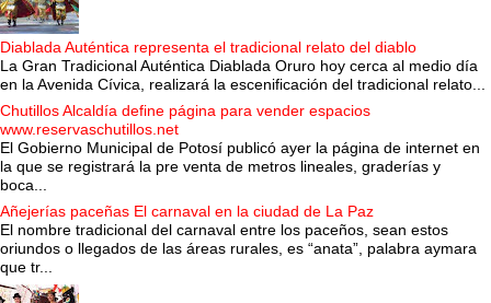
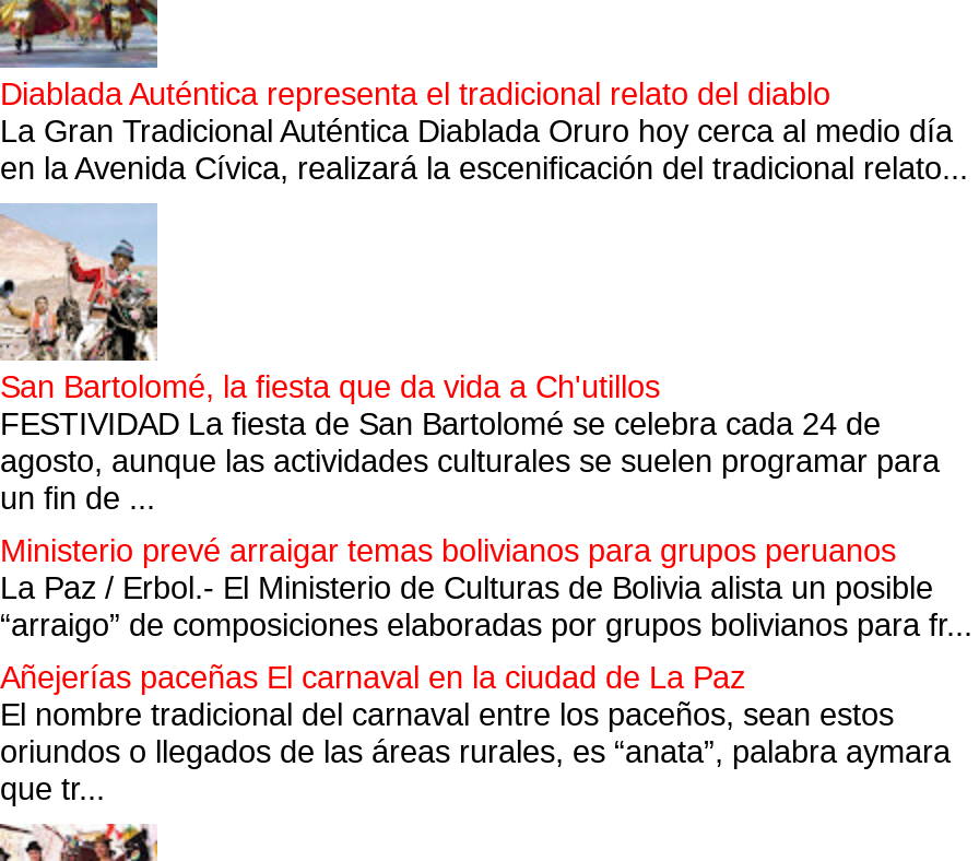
- Chutillos Alcaldía define página para vender espacios
- www.reservaschutillos.net
- El Gobierno Municipal de Potosí publicó ayer la página de internet en
- la que se registrará la pre venta de metros lineales, graderías y
- boca...
+ San Bartolomé, la fiesta que da vida a Ch'utillos
+ FESTIVIDAD La fiesta de San Bartolomé se celebra cada 24 de
+ agosto, aunque las actividades culturales se suelen programar para
+ un fin de ...
+ Ministerio prevé arraigar temas bolivianos para grupos peruanos
+ La Paz / Erbol.- El Ministerio de Culturas de Bolivia alista un posible
+ “arraigo” de composiciones elaboradas por grupos bolivianos para fr...
